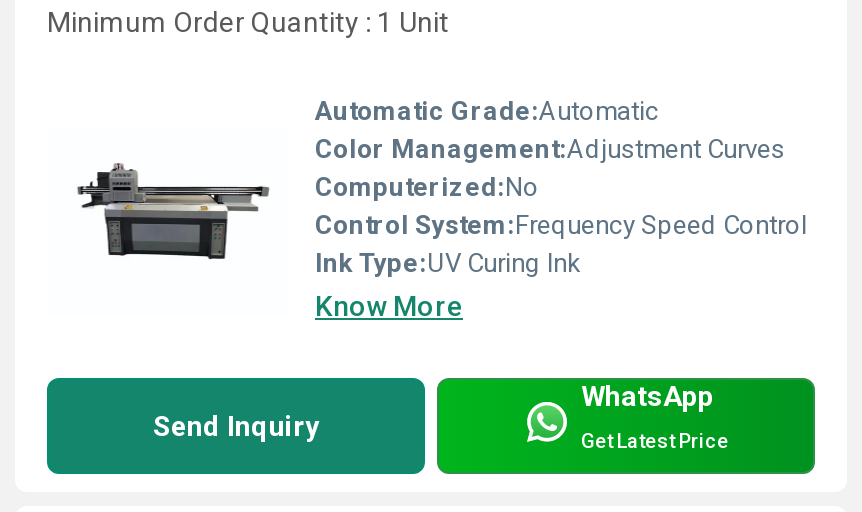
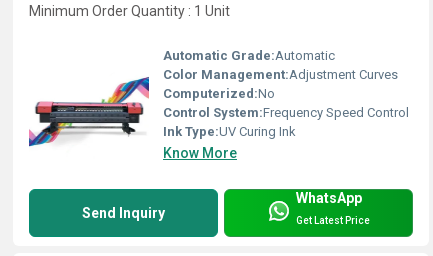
- [image]
+ [image]
